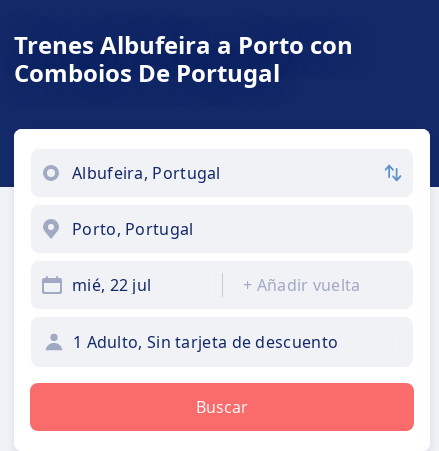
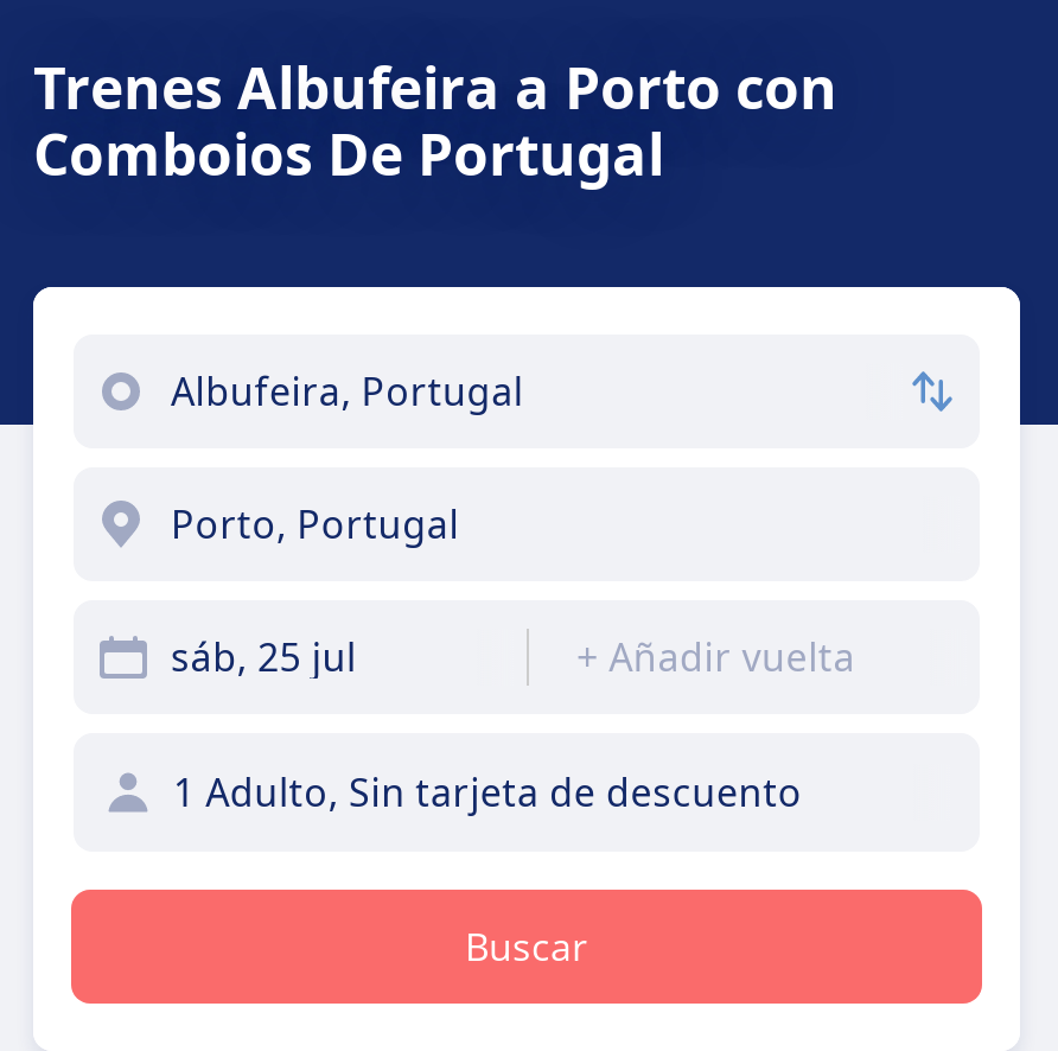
- mié, 22 jul
+ sáb, 25 jul
